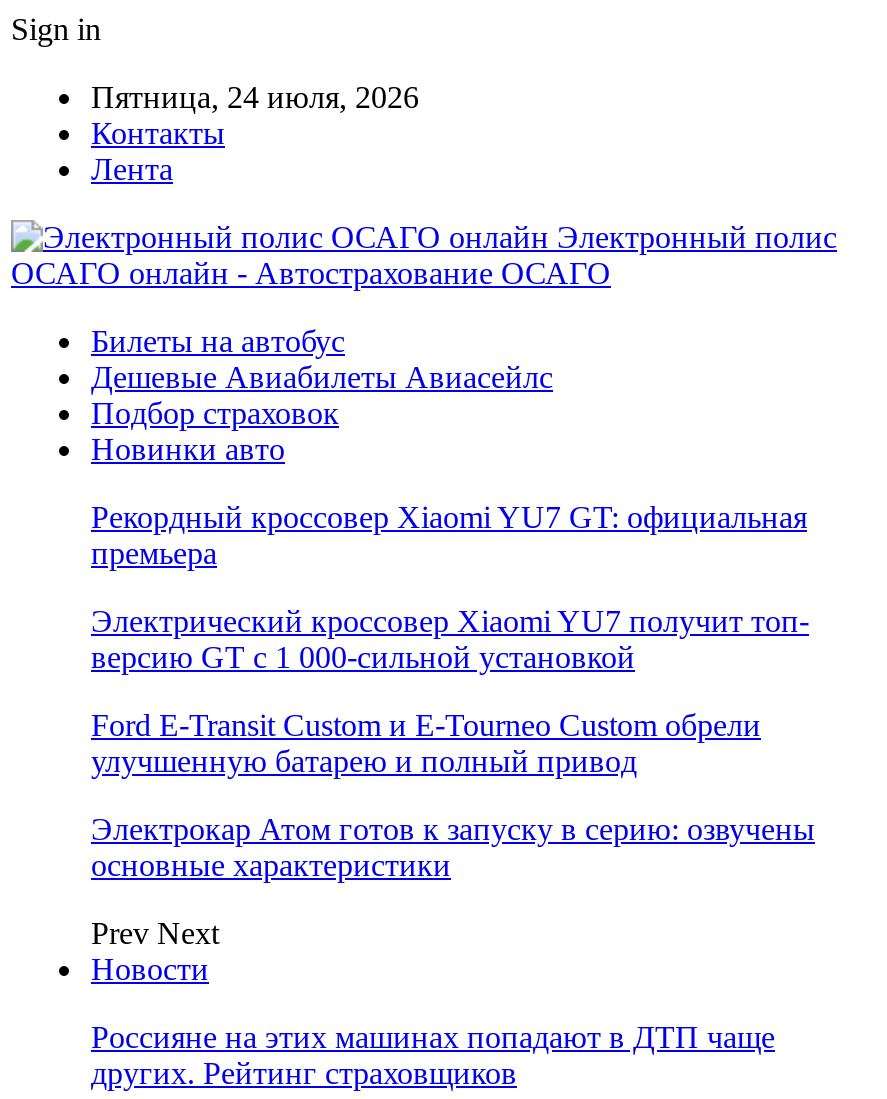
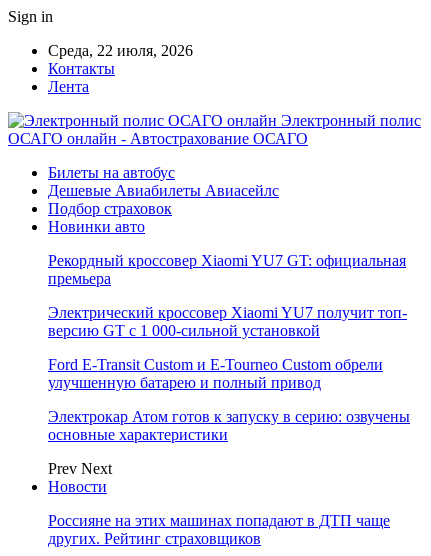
- Пятница, 24 июля, 2026
+ Среда, 22 июля, 2026
